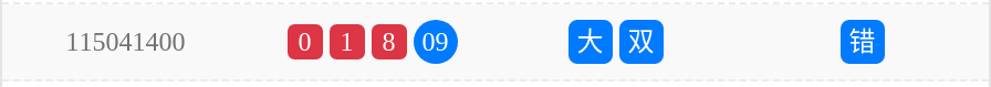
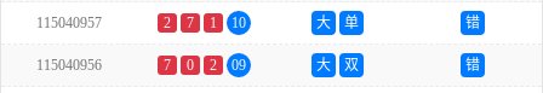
- 115041400
- 0
+ 115040957
+ 2
+ 7

- 8
+ 10
+ 大
+ 单
+ 错
+ 115040956
+ 7
+ 0
+ 2
